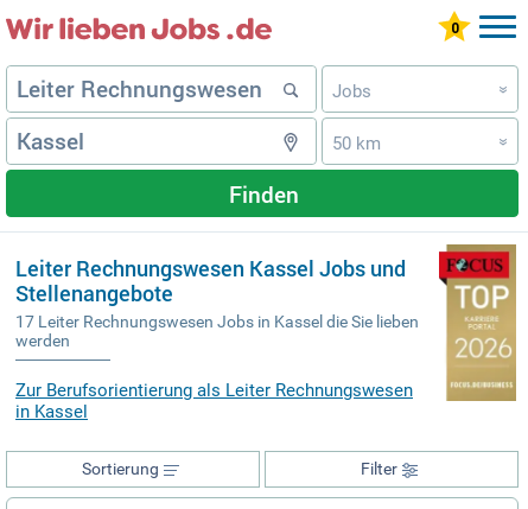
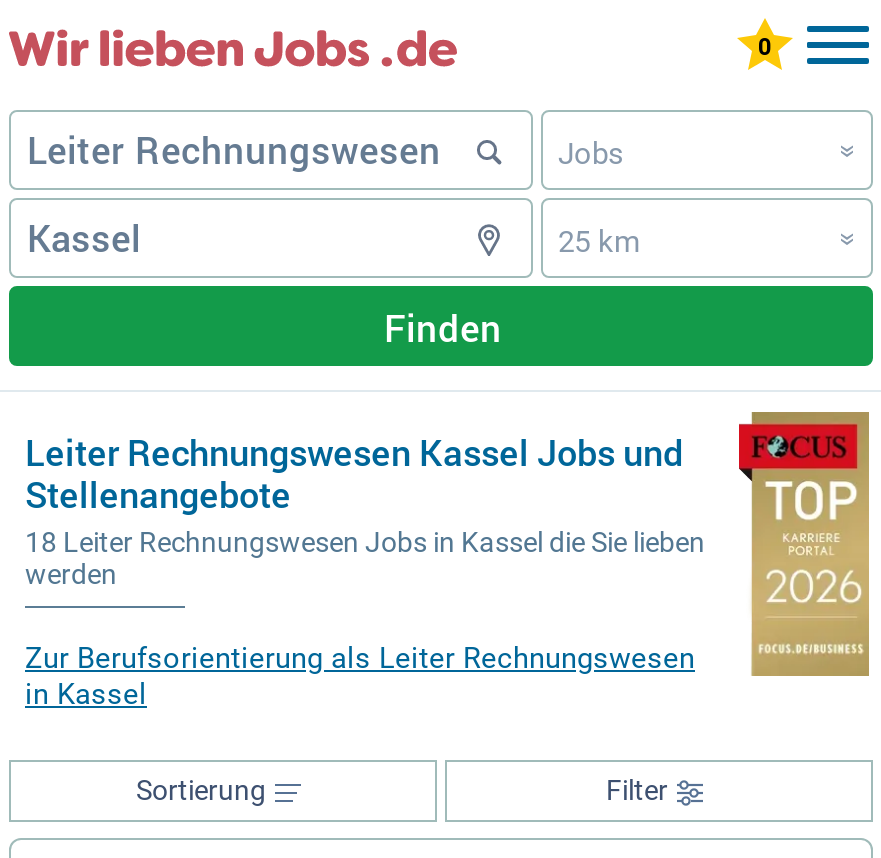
- 50 km
+ 25 km

- 17 Leiter Rechnungswesen Jobs in Kassel die Sie lieben
+ 18 Leiter Rechnungswesen Jobs in Kassel die Sie lieben
